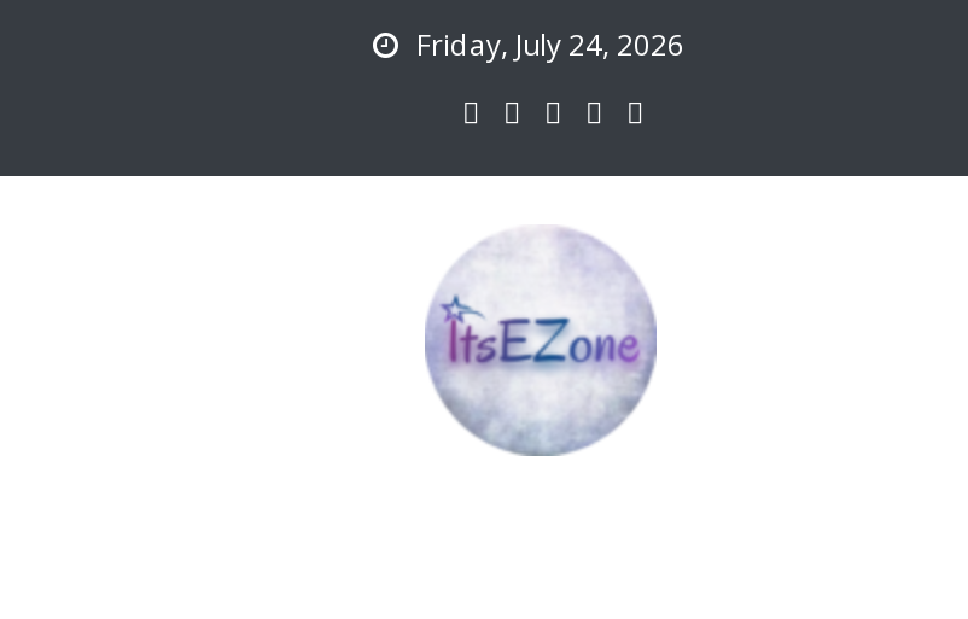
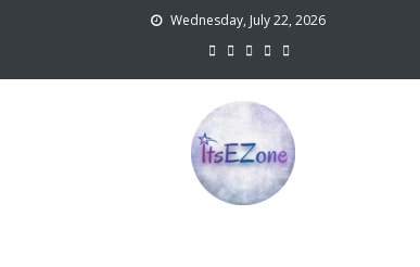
- Friday, July 24, 2026
+ Wednesday, July 22, 2026
